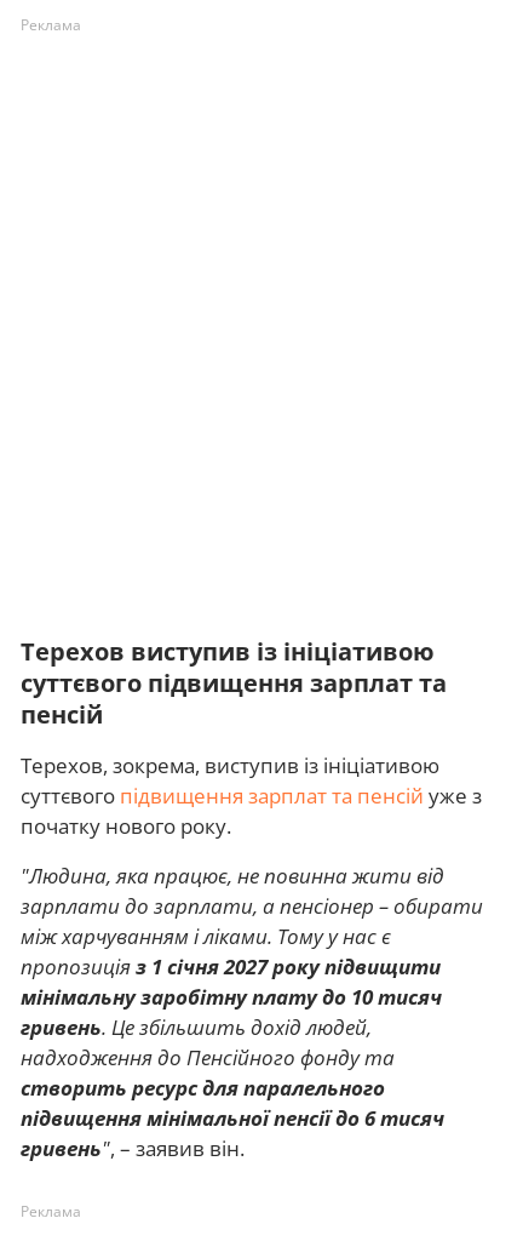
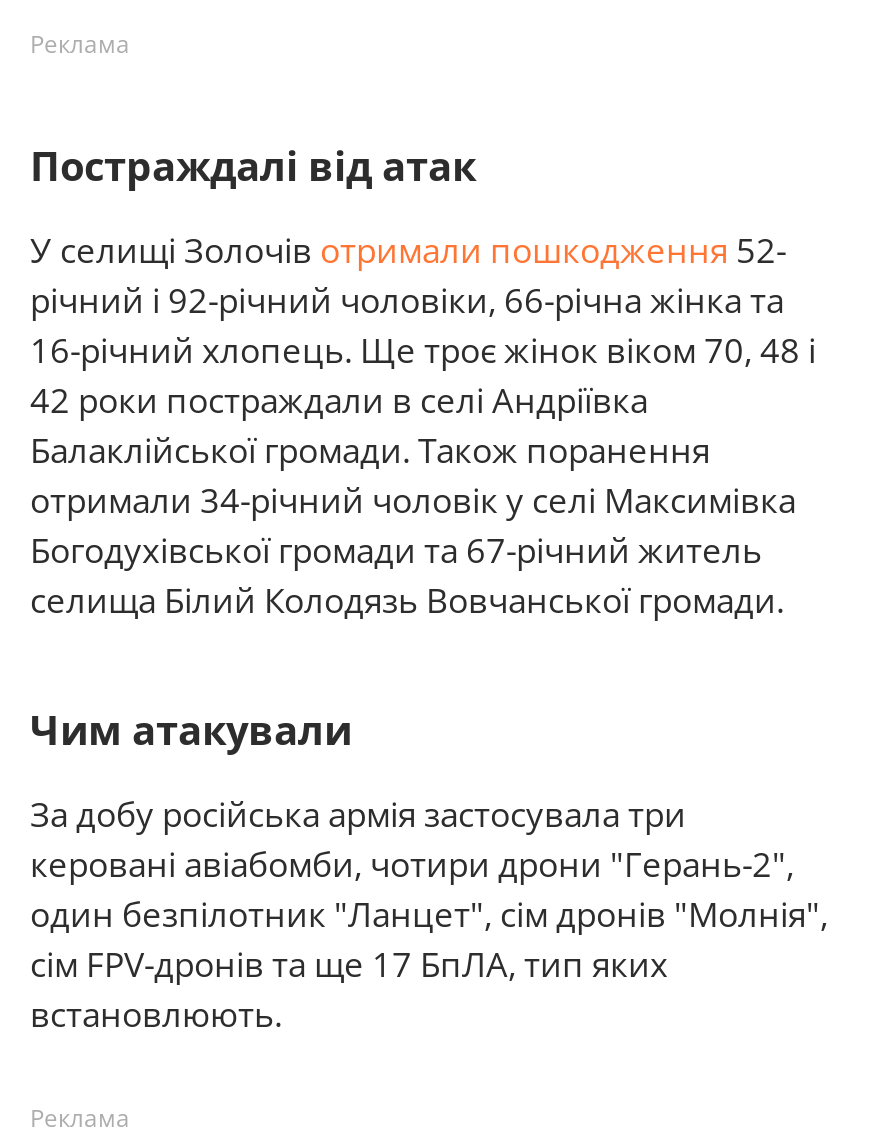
- Терехов виступив із ініціативою
- суттєвого підвищення зарплат та
- пенсій
- Терехов, зокрема, виступив із ініціативою
- суттєвого підвищення зарплат та пенсій уже з
- початку нового року.
- "Людина, яка працює, не повинна жити від
- зарплати до зарплати, а пенсіонер – обирати
- між харчуванням і ліками. Тому у нас є
- пропозиція з 1 січня 2027 року підвищити
- мінімальну заробітну плату до 10 тисяч
- гривень. Це збільшить дохід людей,
- надходження до Пенсійного фонду та
- створить ресурс для паралельного
- підвищення мінімальної пенсії до 6 тисяч
- гривень", – заявив він.
+ Постраждалі від атак
+ У селищі Золочів отримали пошкодження 52-
+ річний і 92-річний чоловіки, 66-річна жінка та
+ 16-річний хлопець. Ще троє жінок віком 70, 48 і
+ 42 роки постраждали в селі Андріївка
+ Балаклійської громади. Також поранення
+ отримали 34-річний чоловік у селі Максимівка
+ Богодухівської громади та 67-річний житель
+ селища Білий Колодязь Вовчанської громади.
+ Чим атакували
+ За добу російська армія застосувала три
+ керовані авіабомби, чотири дрони "Герань-2",
+ один безпілотник "Ланцет", сім дронів "Молнія",
+ сім FPV-дронів та ще 17 БпЛА, тип яких
+ встановлюють.
